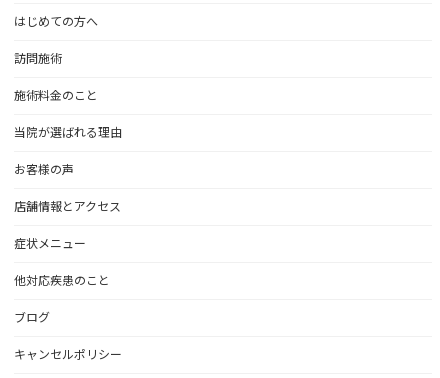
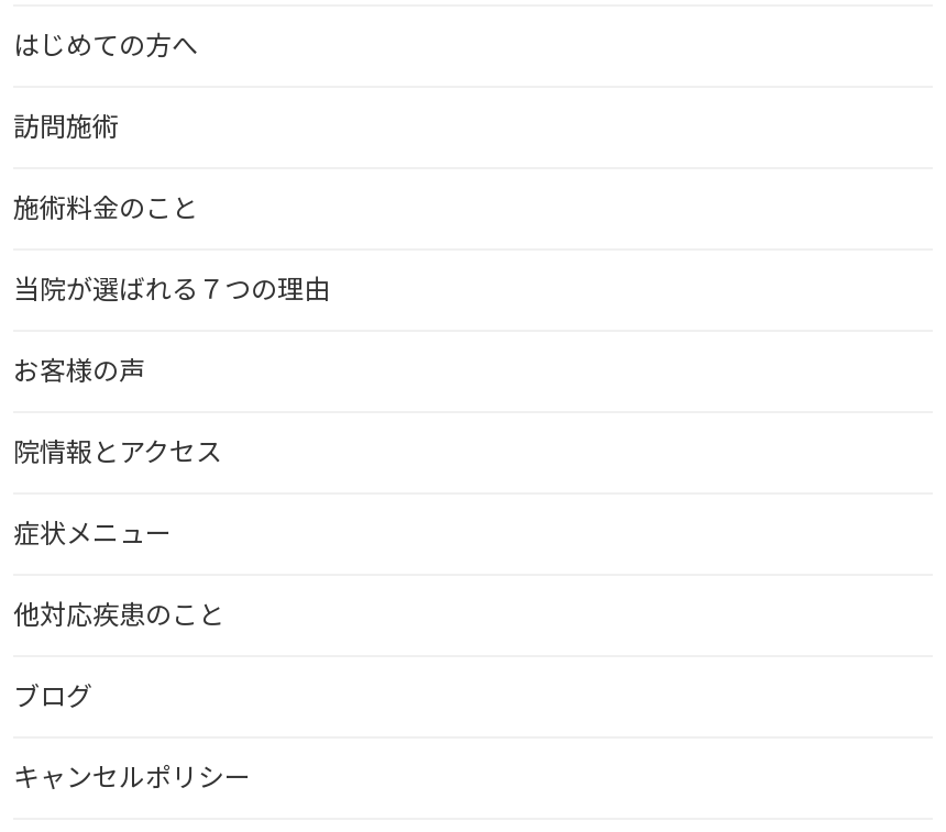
- 当院が選ばれる理由
+ 当院が選ばれる７つの理由

- 店舗情報とアクセス
+ 院情報とアクセス
